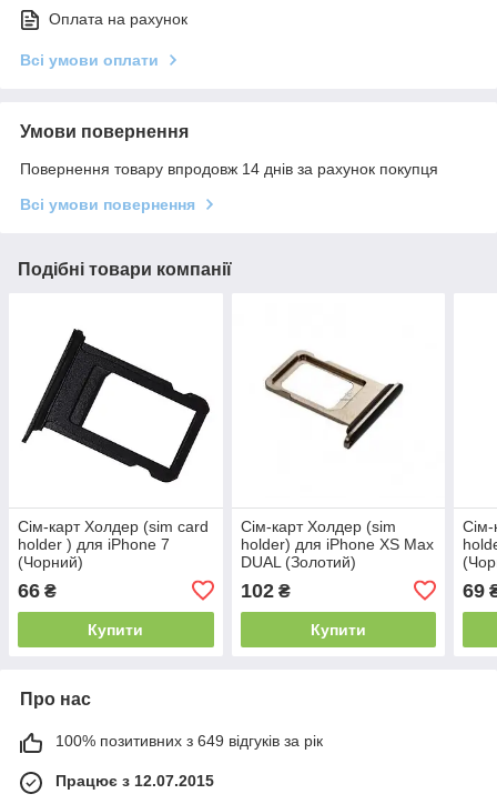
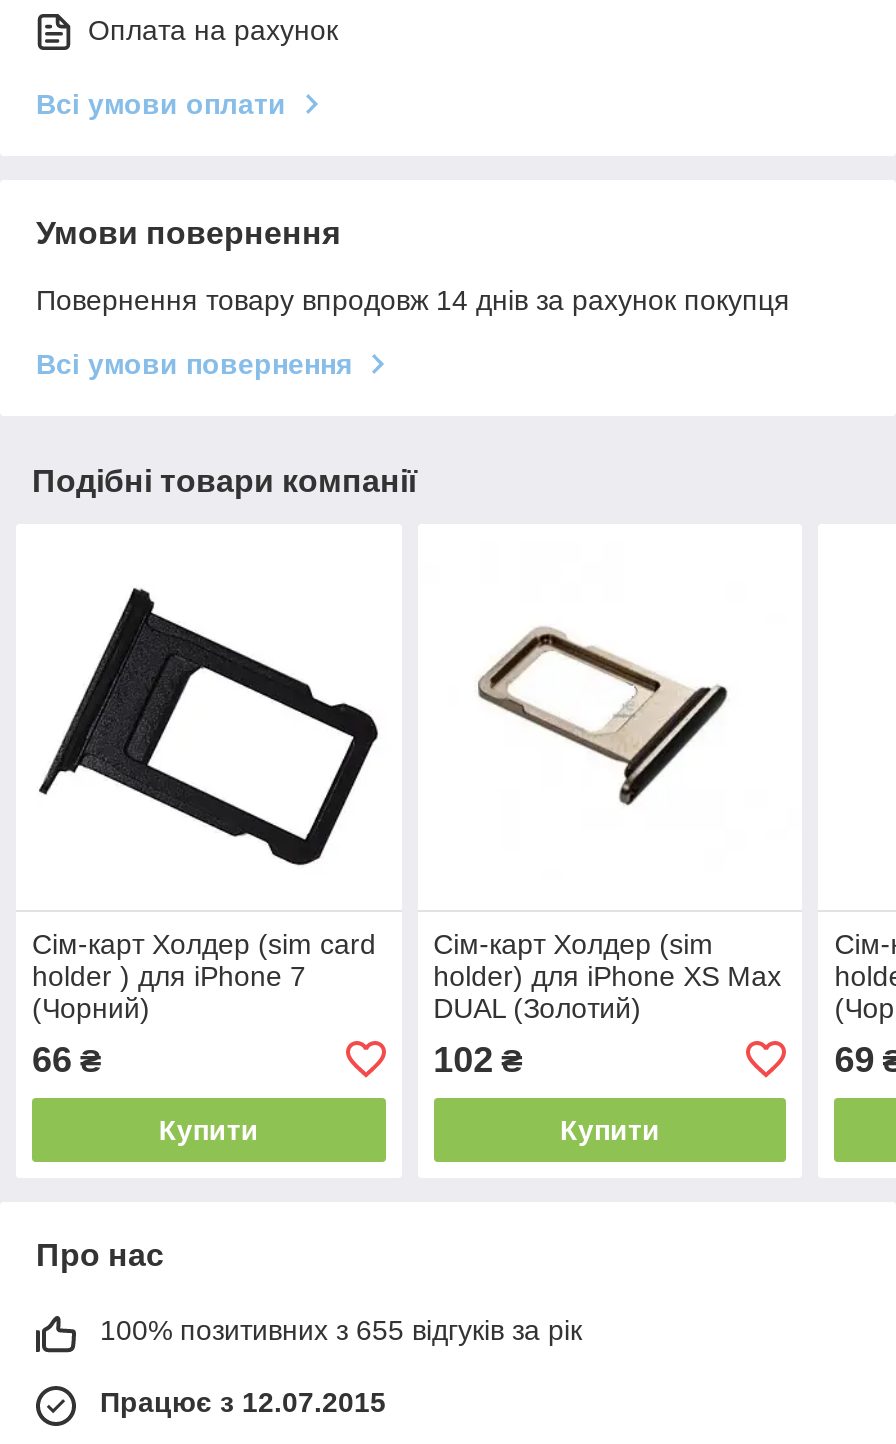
- 100% позитивних з 649 відгуків за рік
+ 100% позитивних з 655 відгуків за рік
